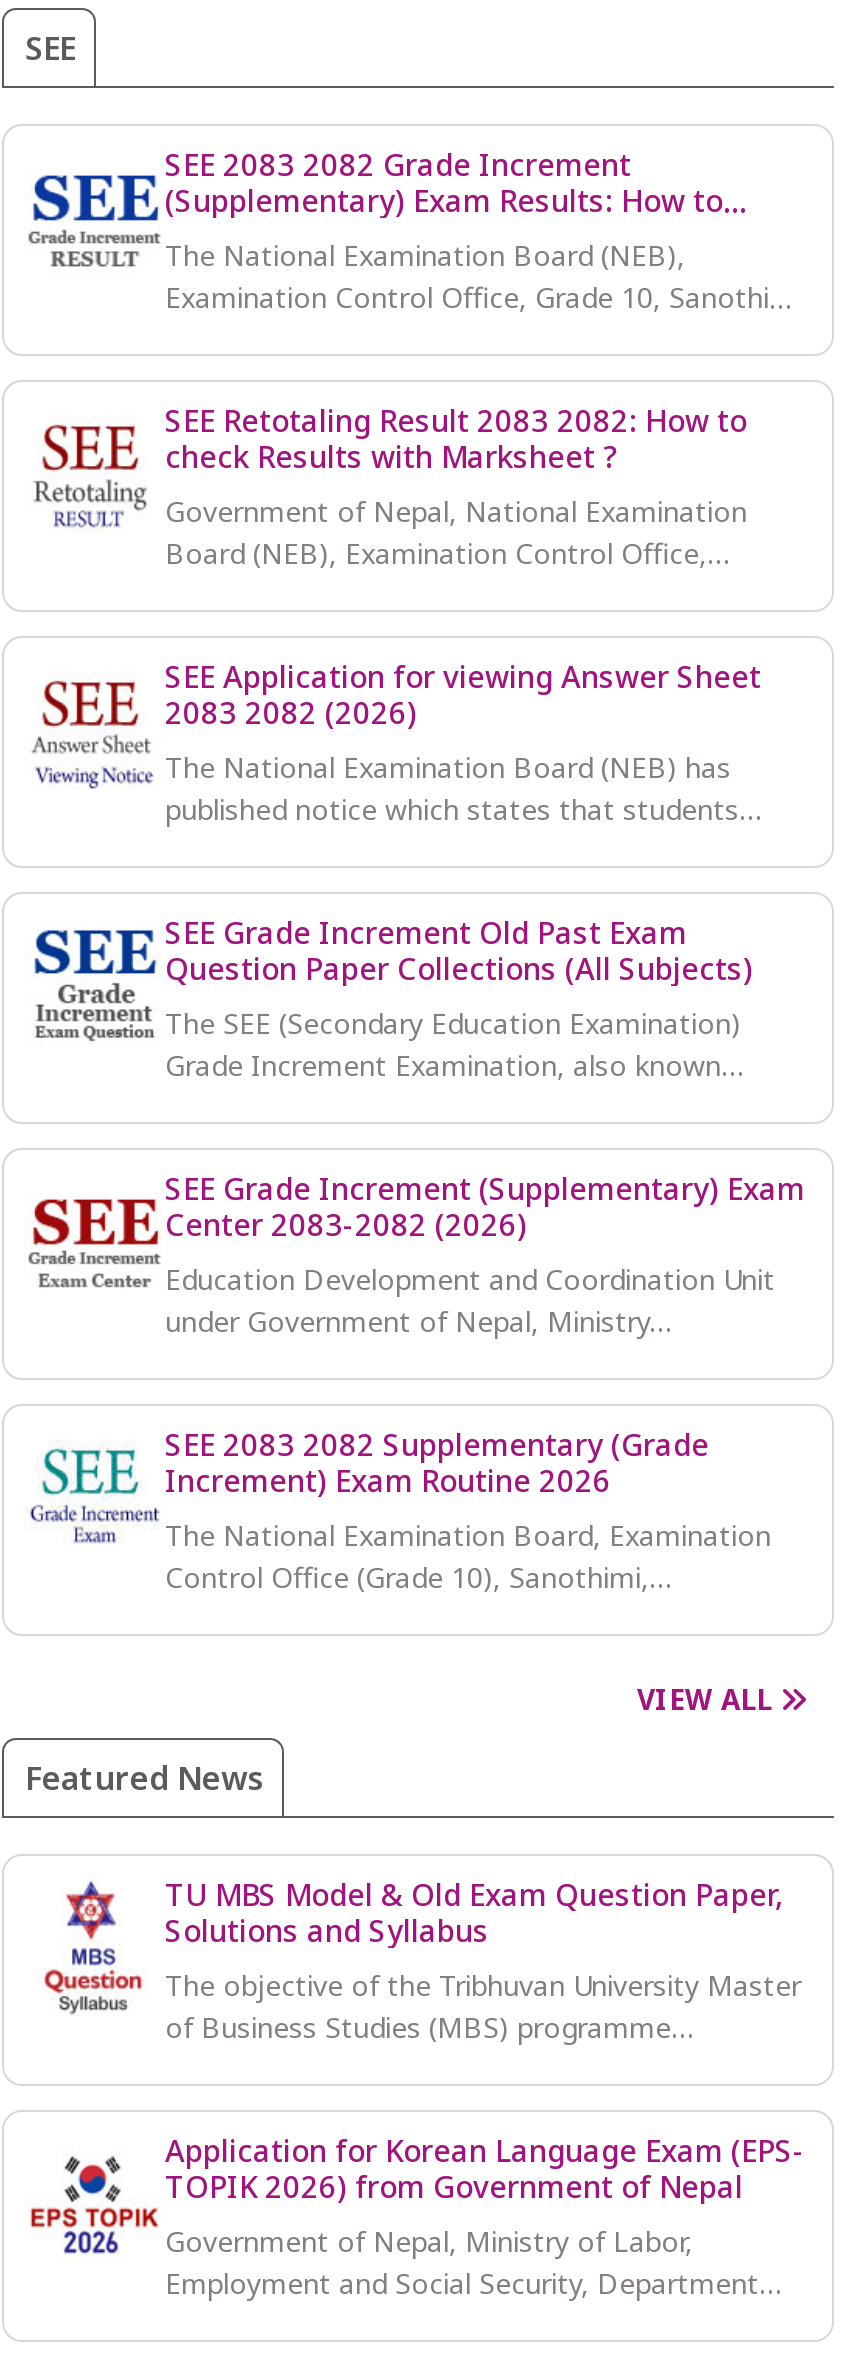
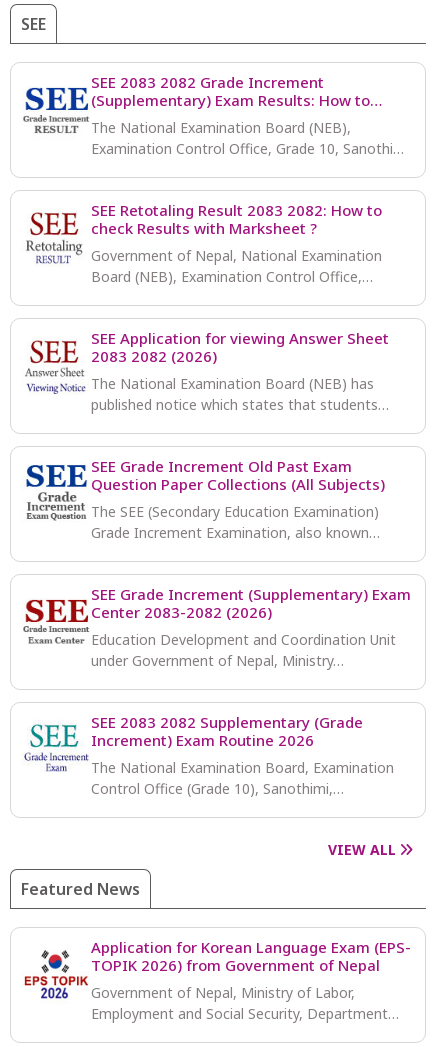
- [image]
- TU MBS Model & Old Exam Question Paper,
- Solutions and Syllabus
- The objective of the Tribhuvan University Master
- of Business Studies (MBS) programme…
